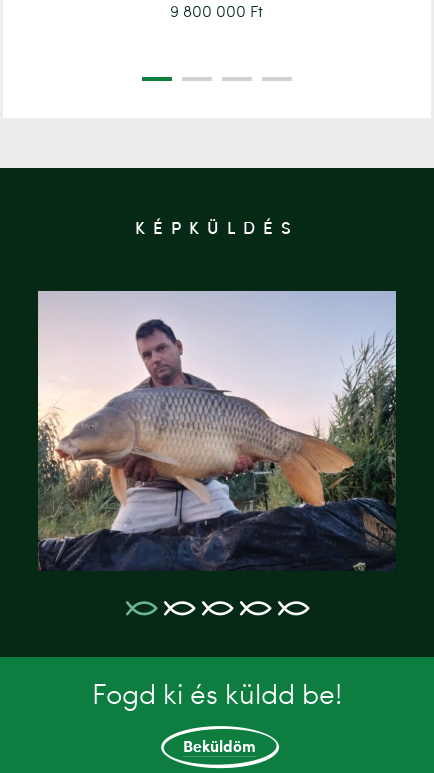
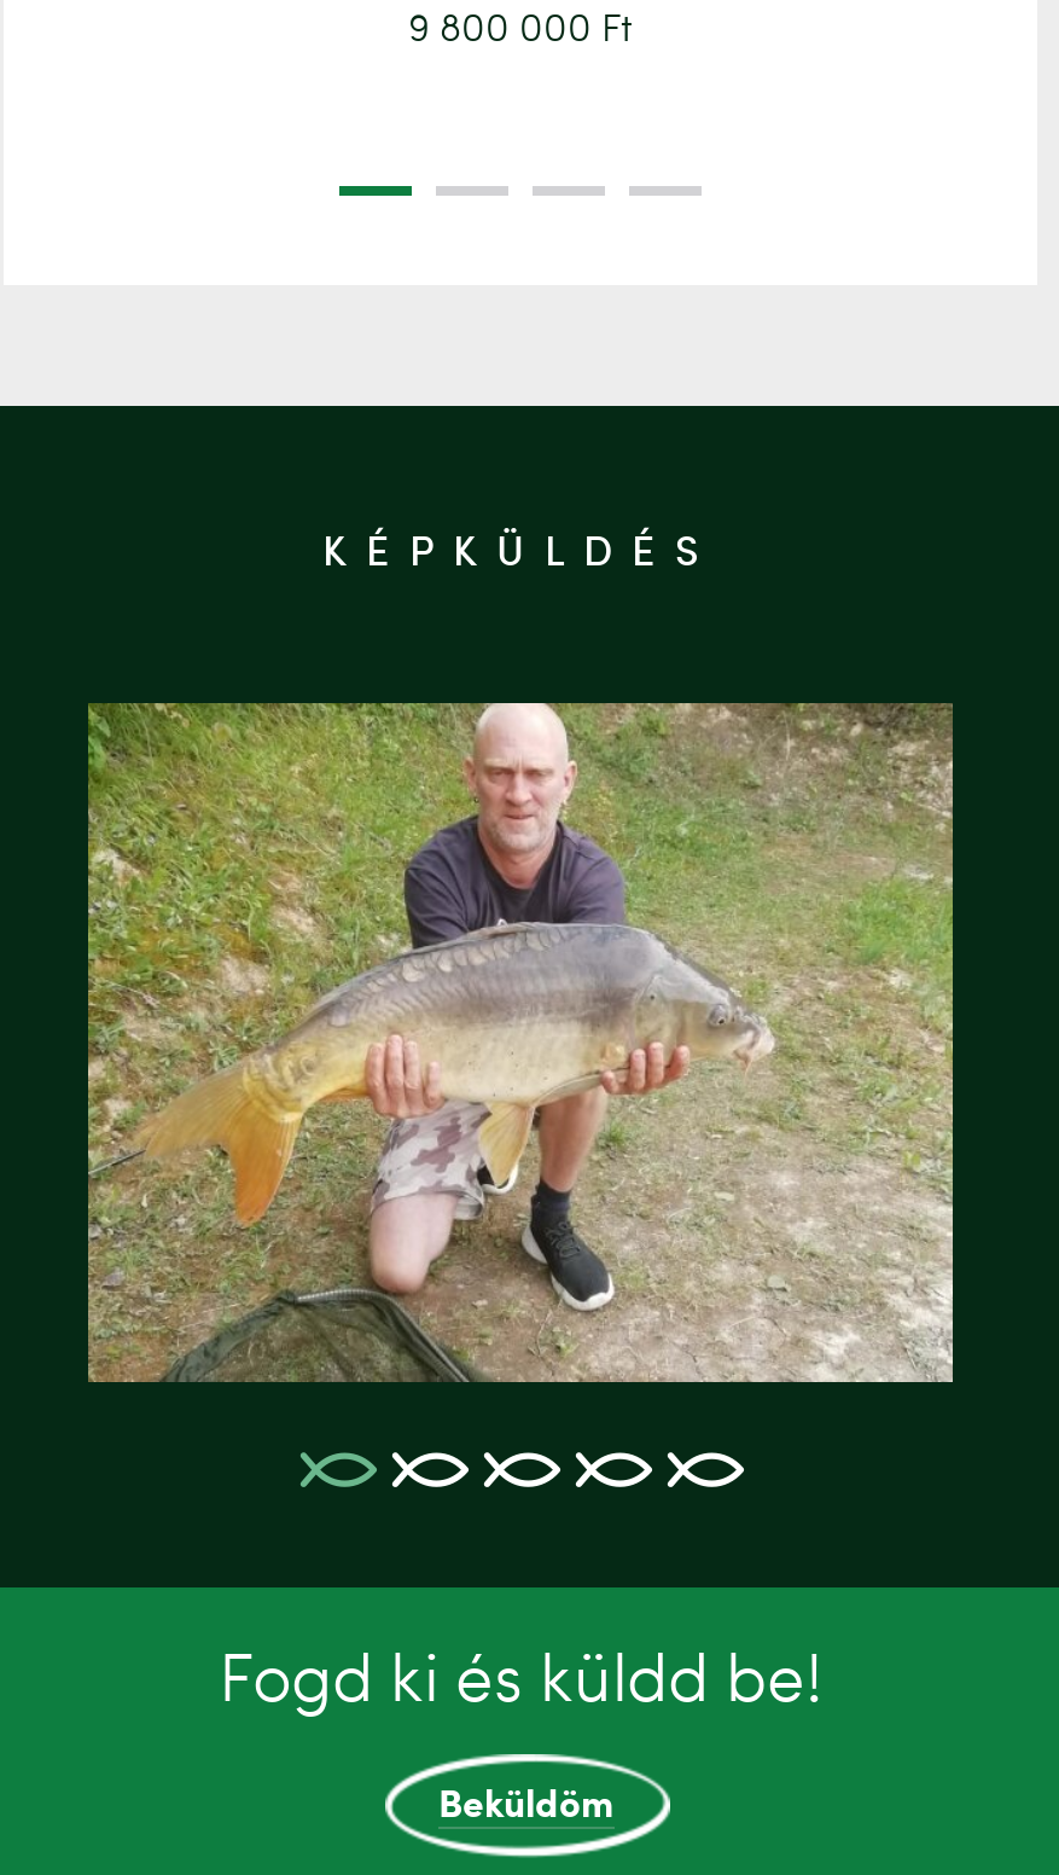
- [image]
+ [image]
